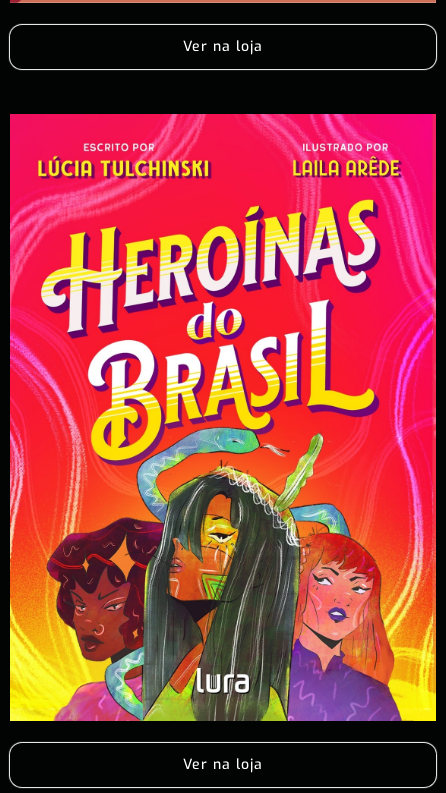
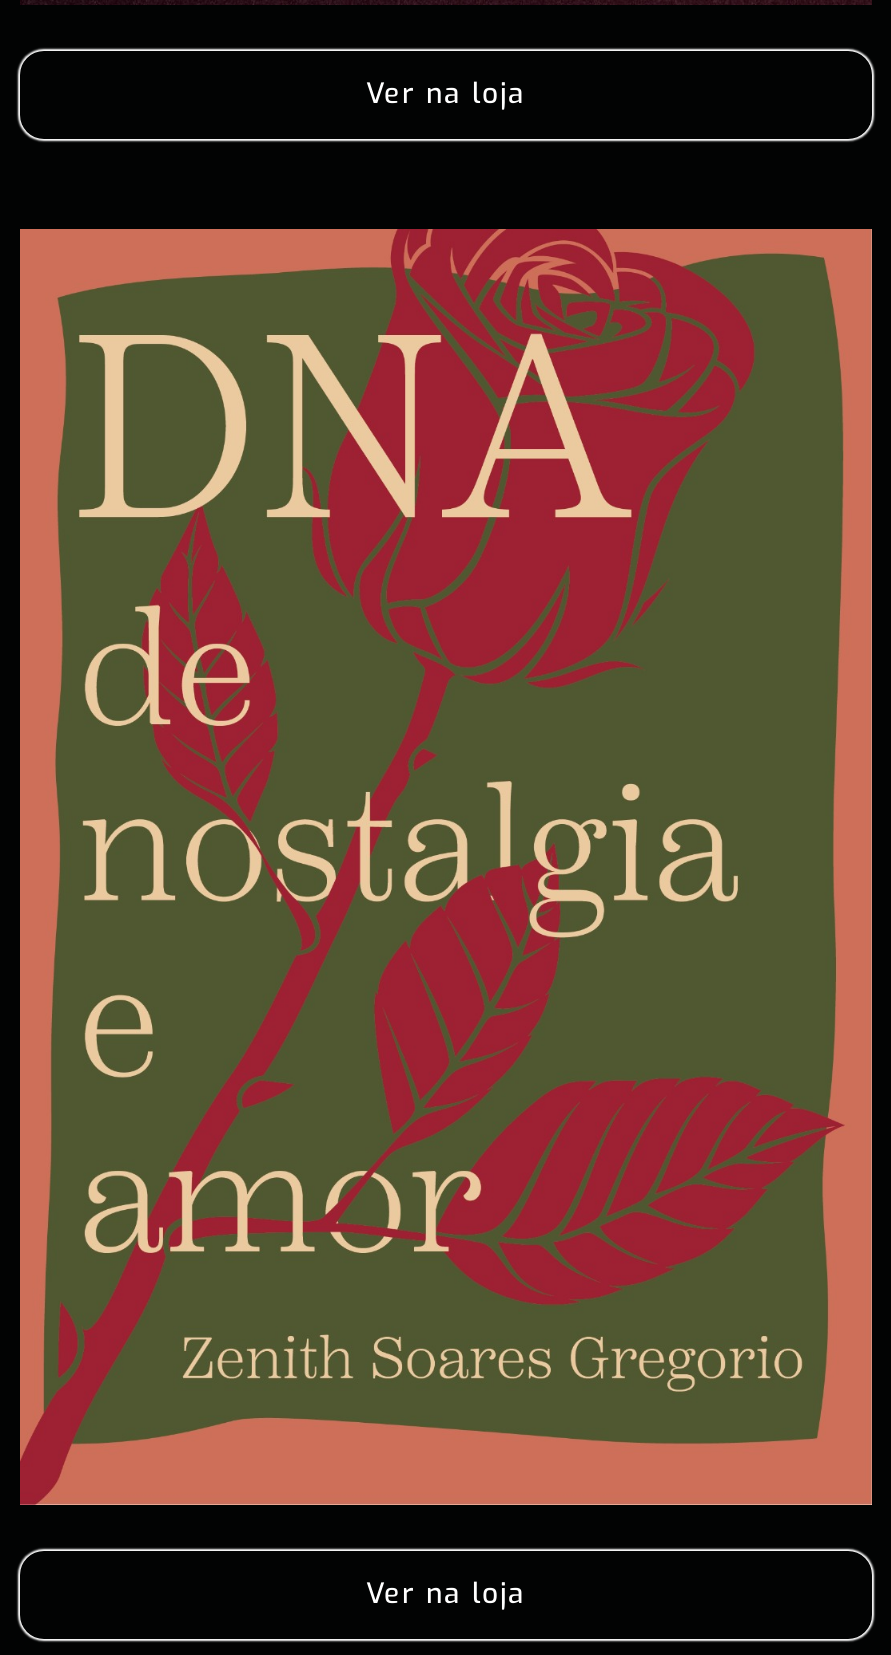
- [image]
+ [image]
